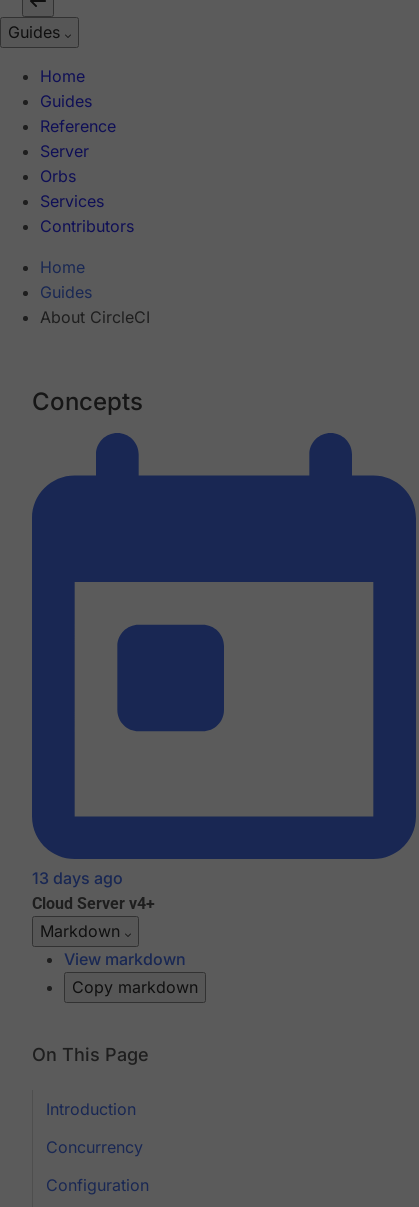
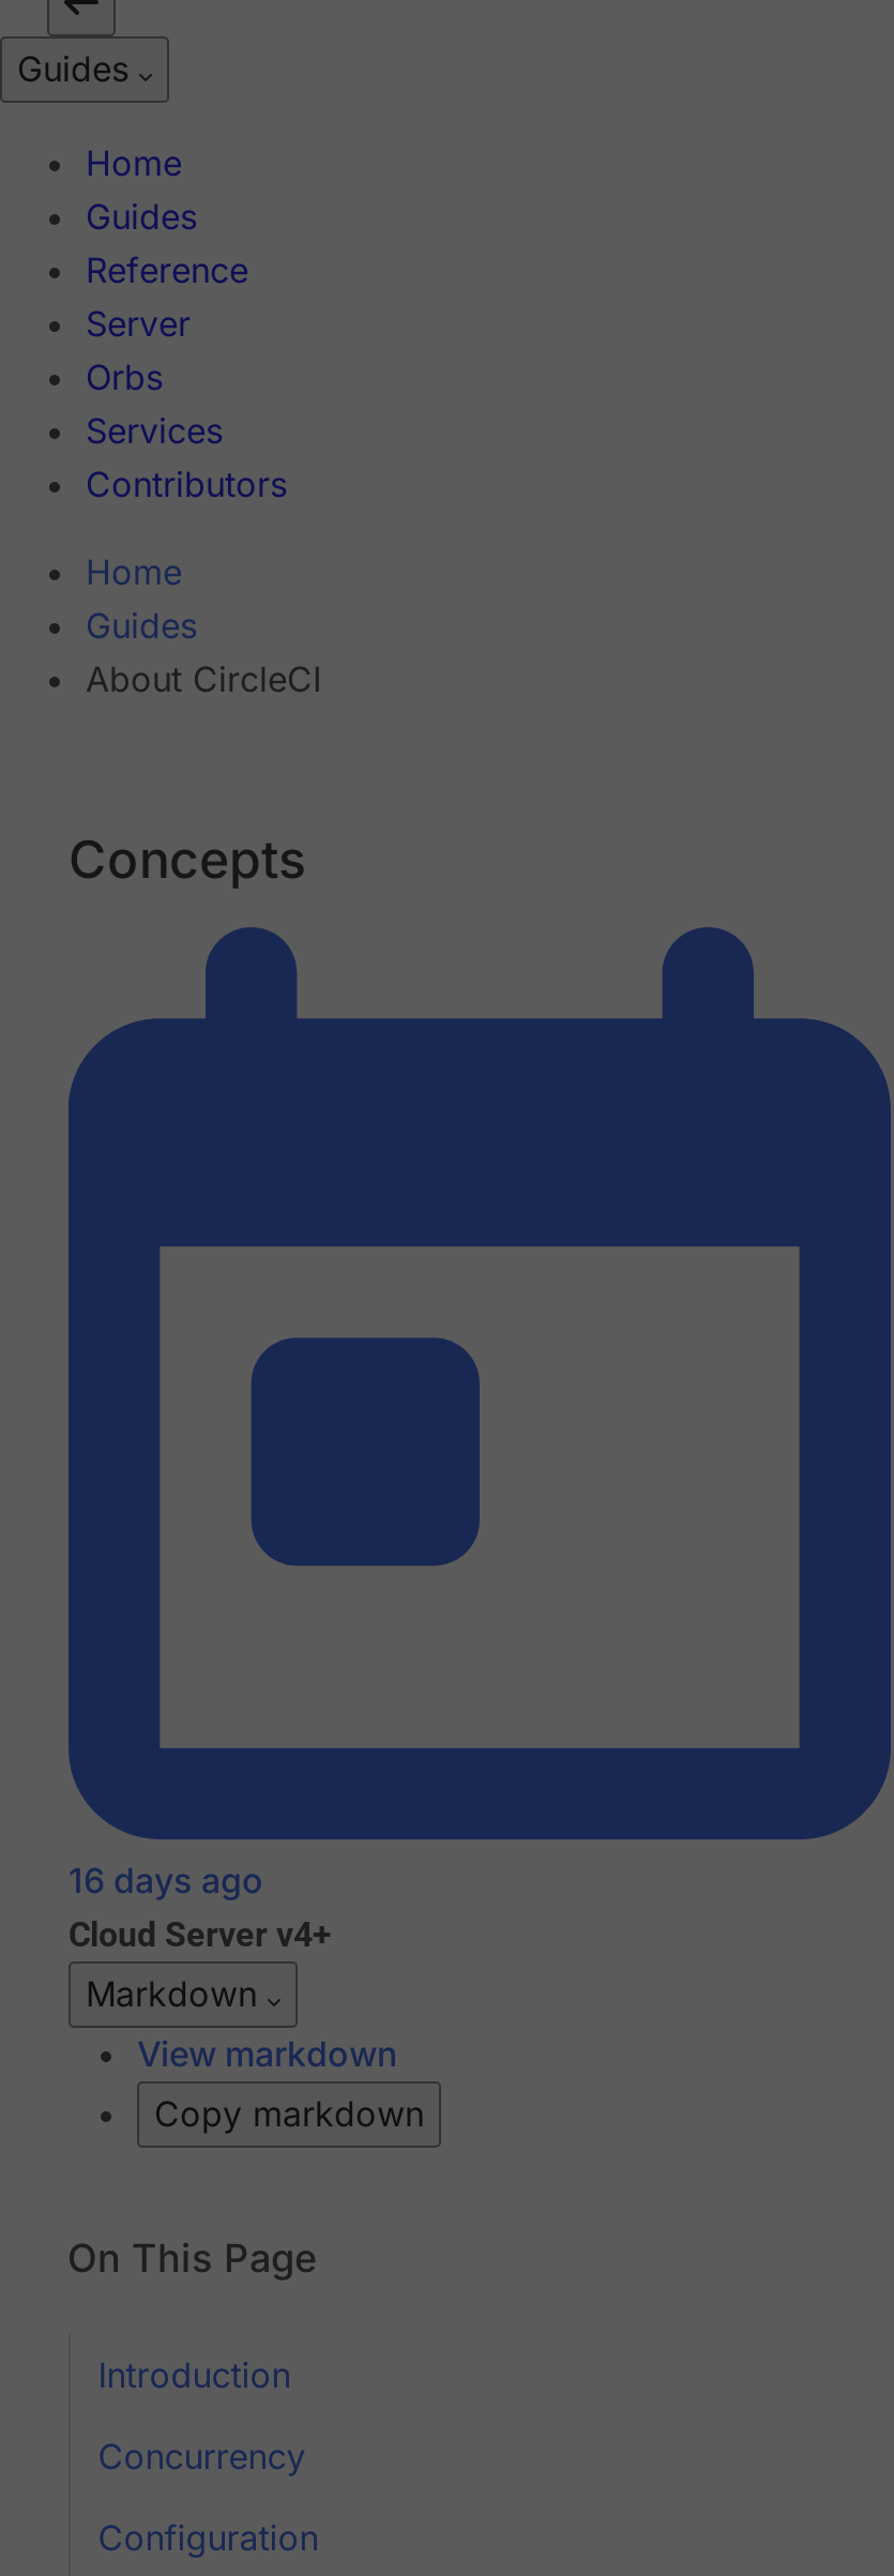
- 13 days ago
+ 16 days ago
